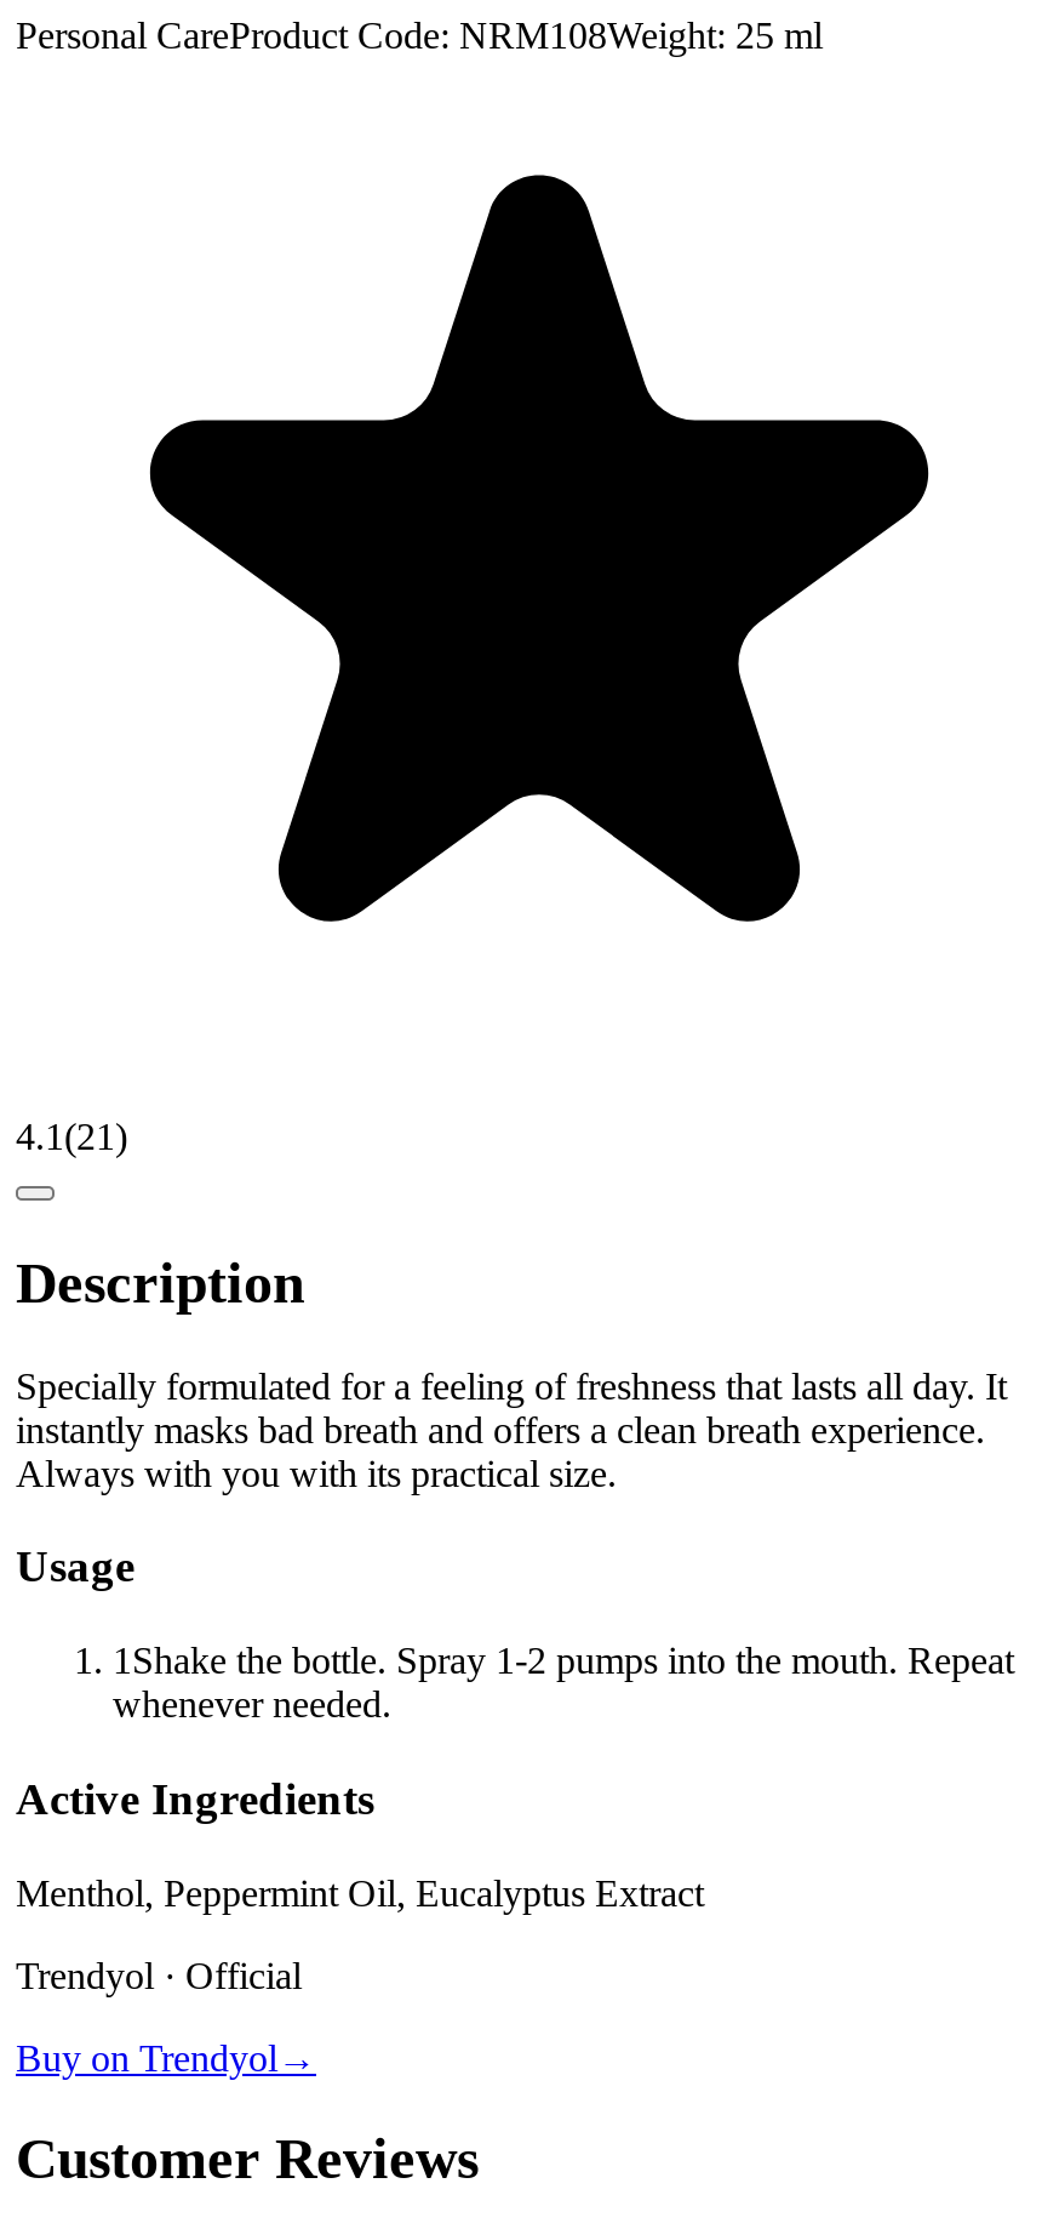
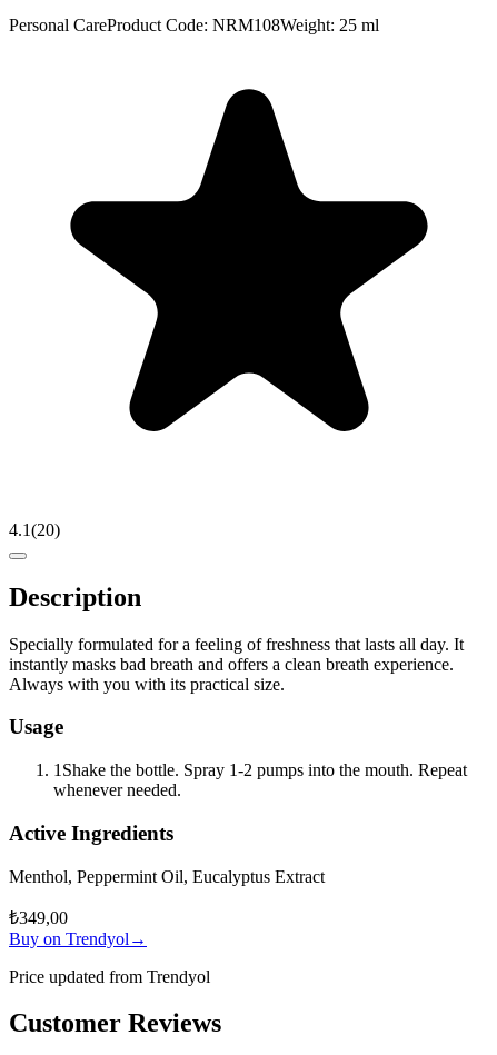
- 4.1 (21)
+ 4.1 (20)

- Trendyol · Official
+ ₺349,00

+ Price updated from Trendyol
